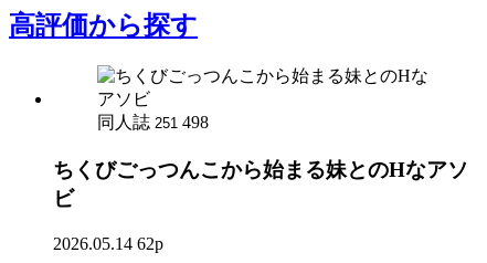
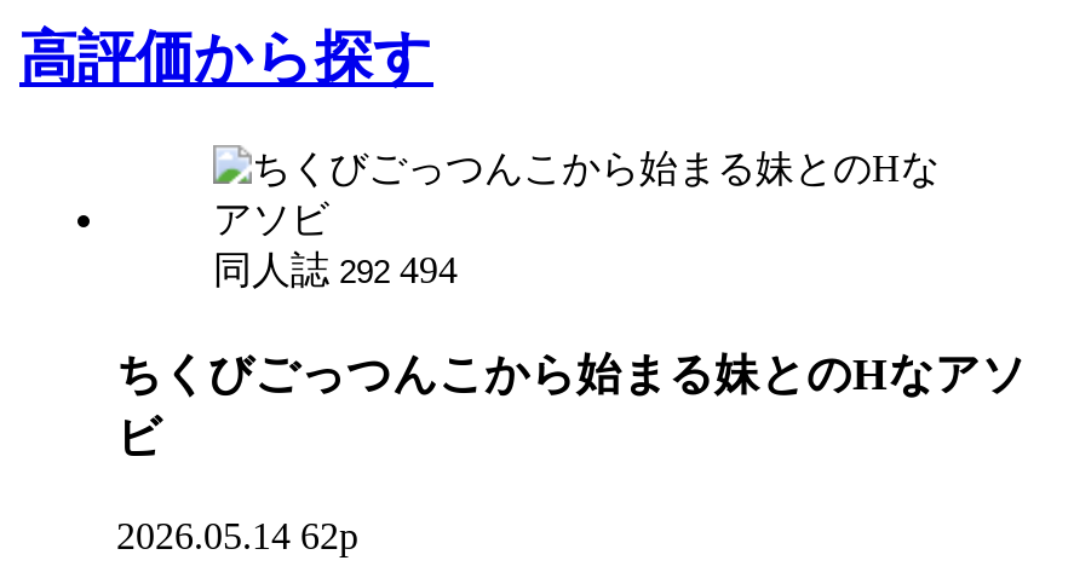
- 同人誌 251 498
+ 同人誌 292 494
